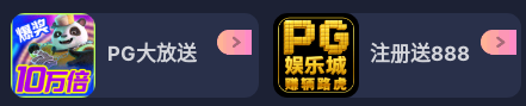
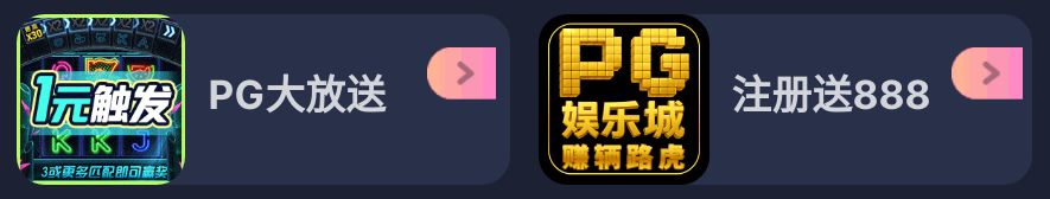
- [image]
+ [image]
